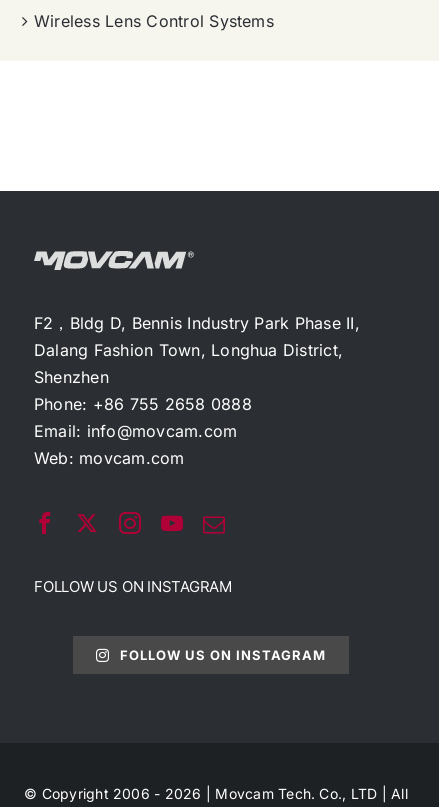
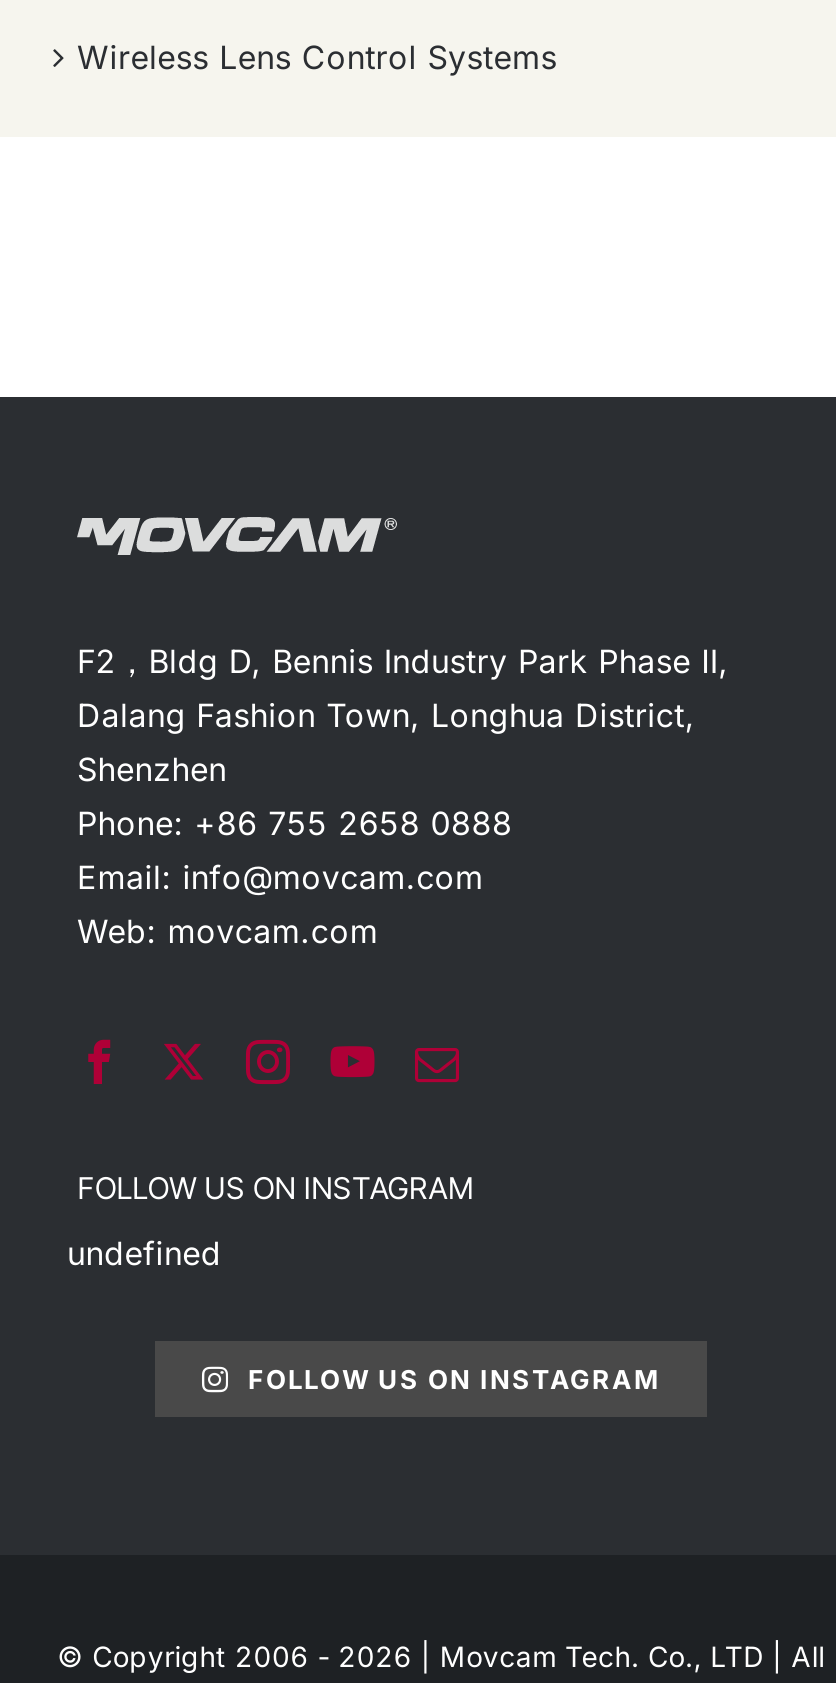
+ undefined
